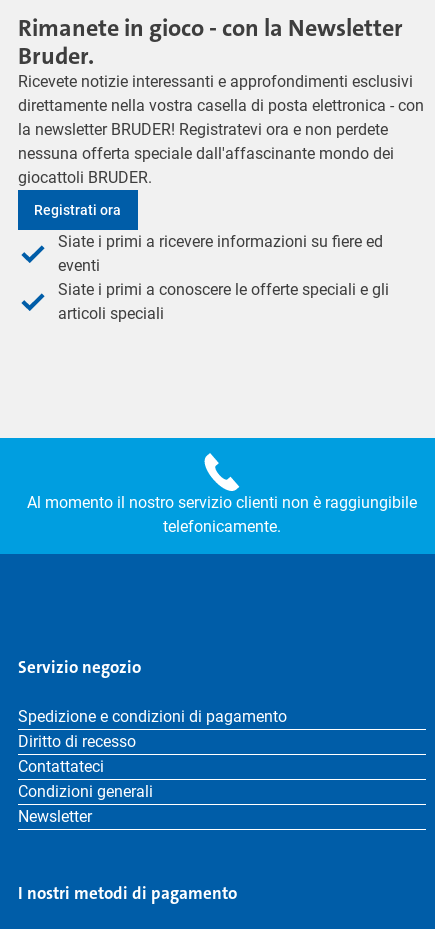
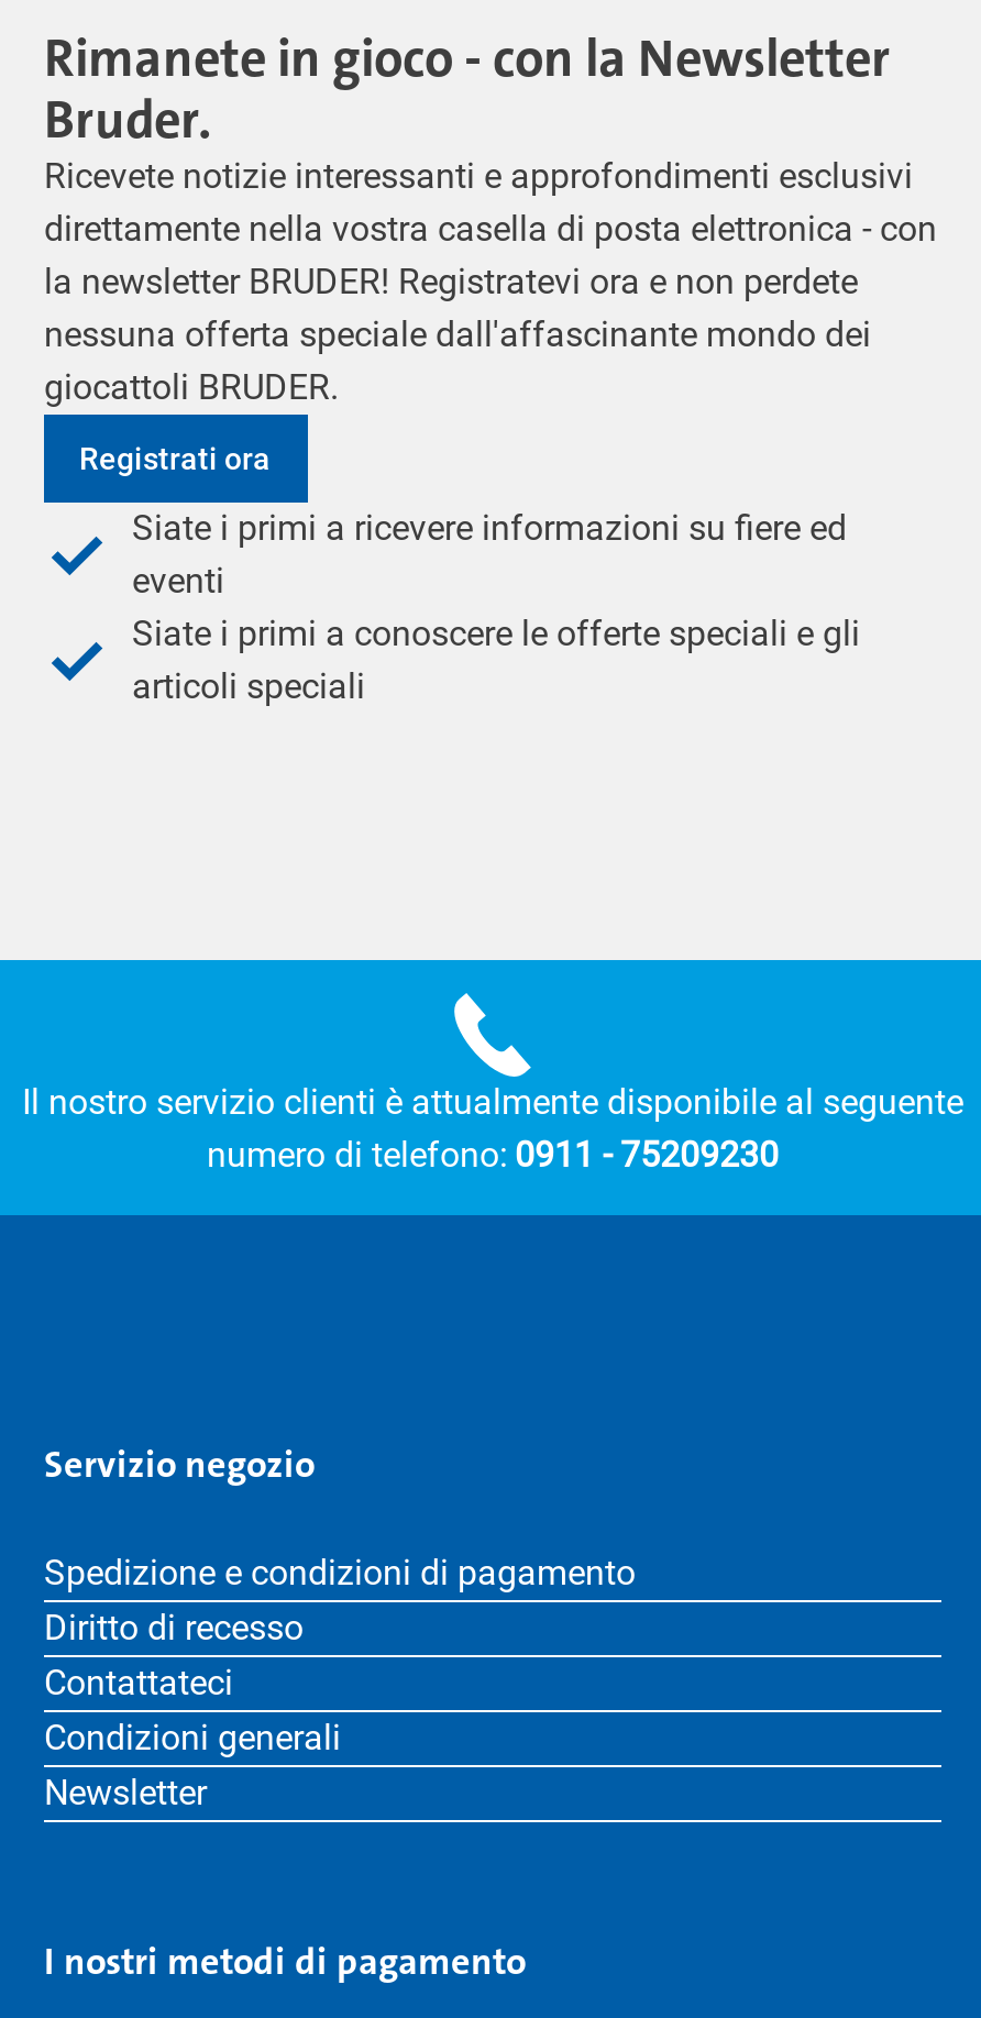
- Al momento il nostro servizio clienti non è raggiungibile
- telefonicamente.
+ Il nostro servizio clienti è attualmente disponibile al seguente
+ numero di telefono: 0911 - 75209230
